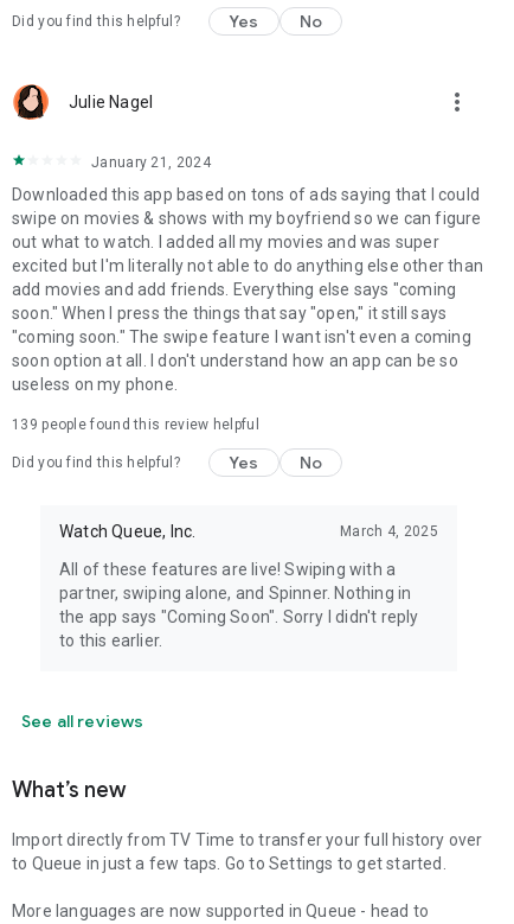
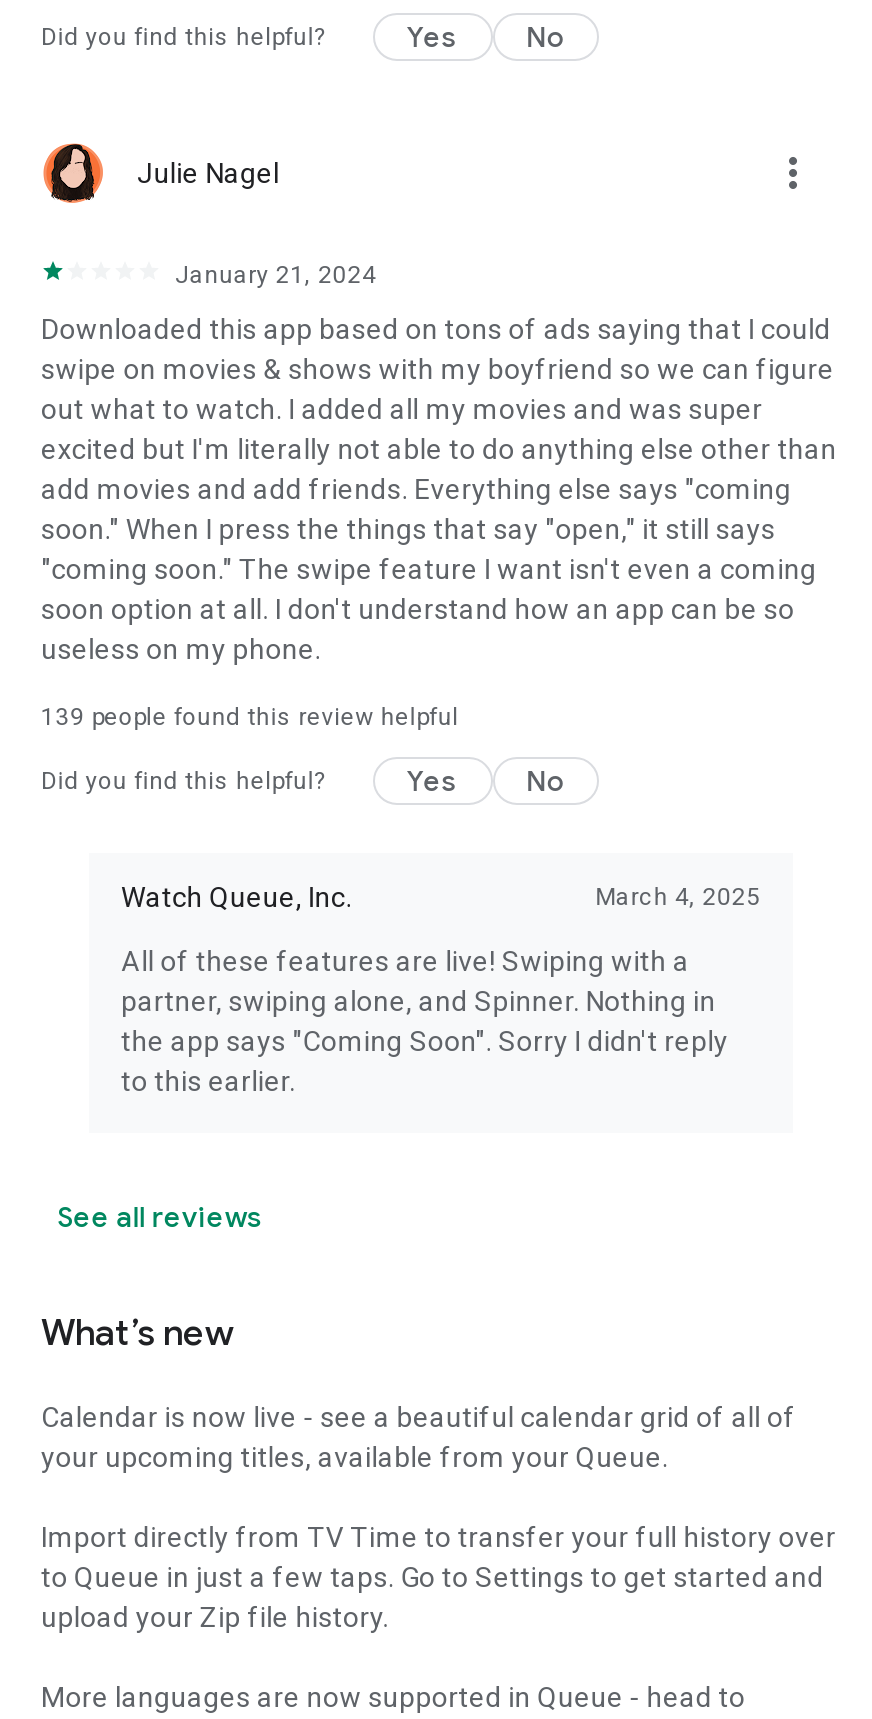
+ Calendar is now live - see a beautiful calendar grid of all of
+ your upcoming titles, available from your Queue.

- to Queue in just a few taps. Go to Settings to get started.
+ to Queue in just a few taps. Go to Settings to get started and
+ upload your Zip file history.
